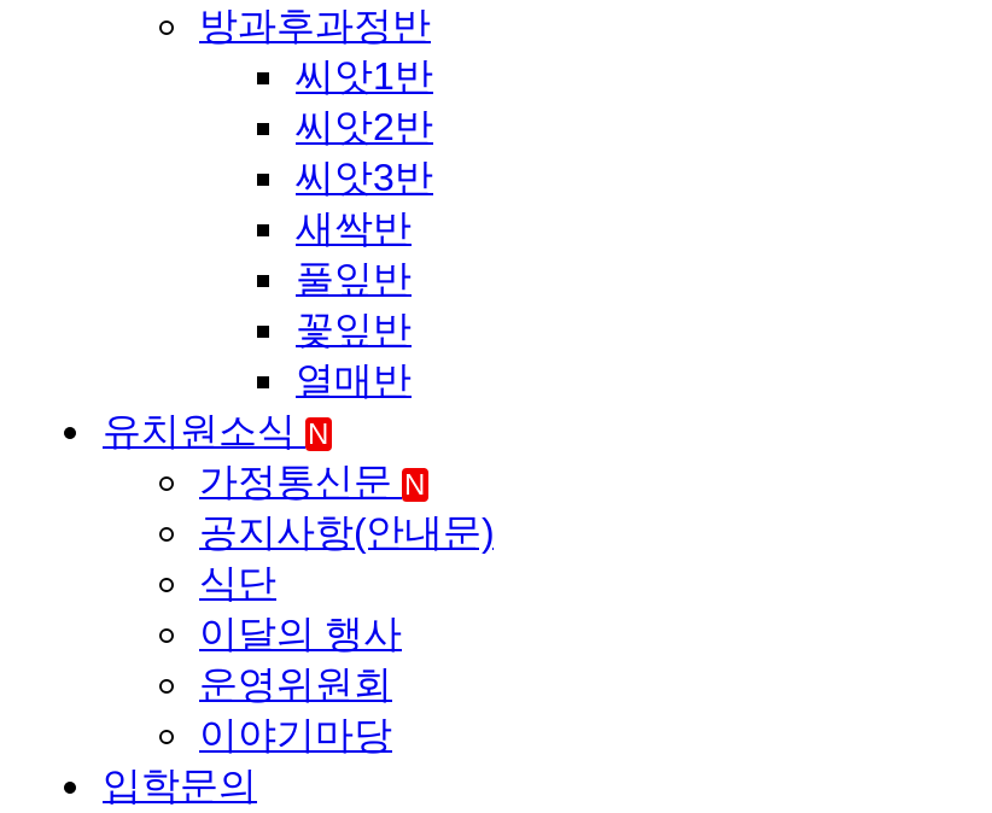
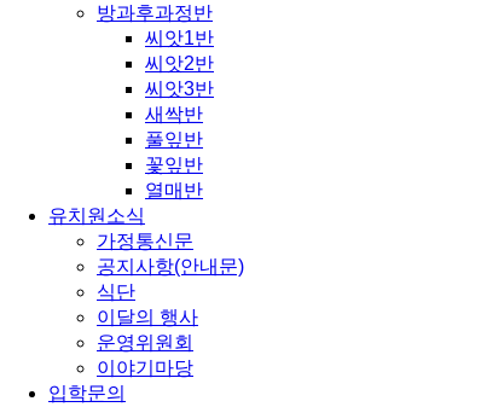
- 유치원소식 N
- 가정통신문 N
+ 유치원소식
+ 가정통신문
